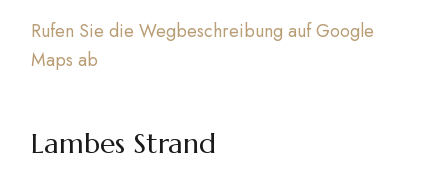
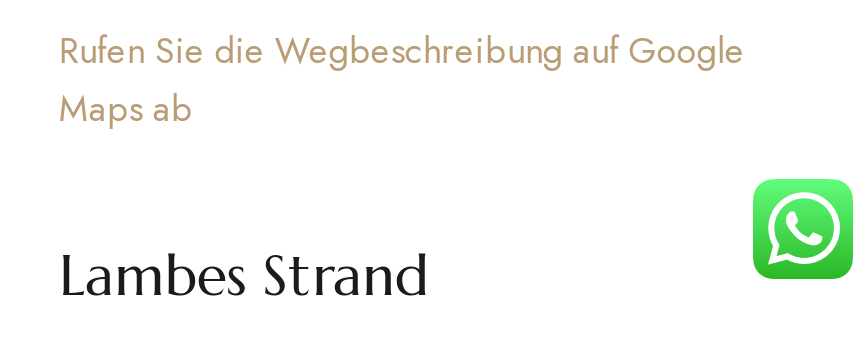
+ [image]
